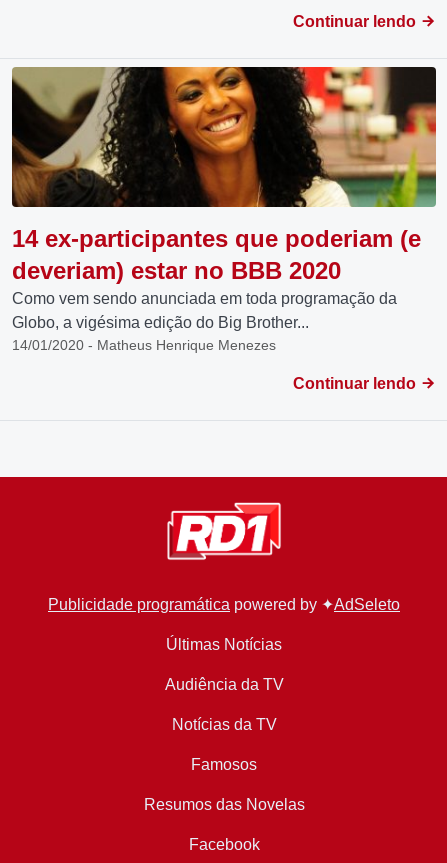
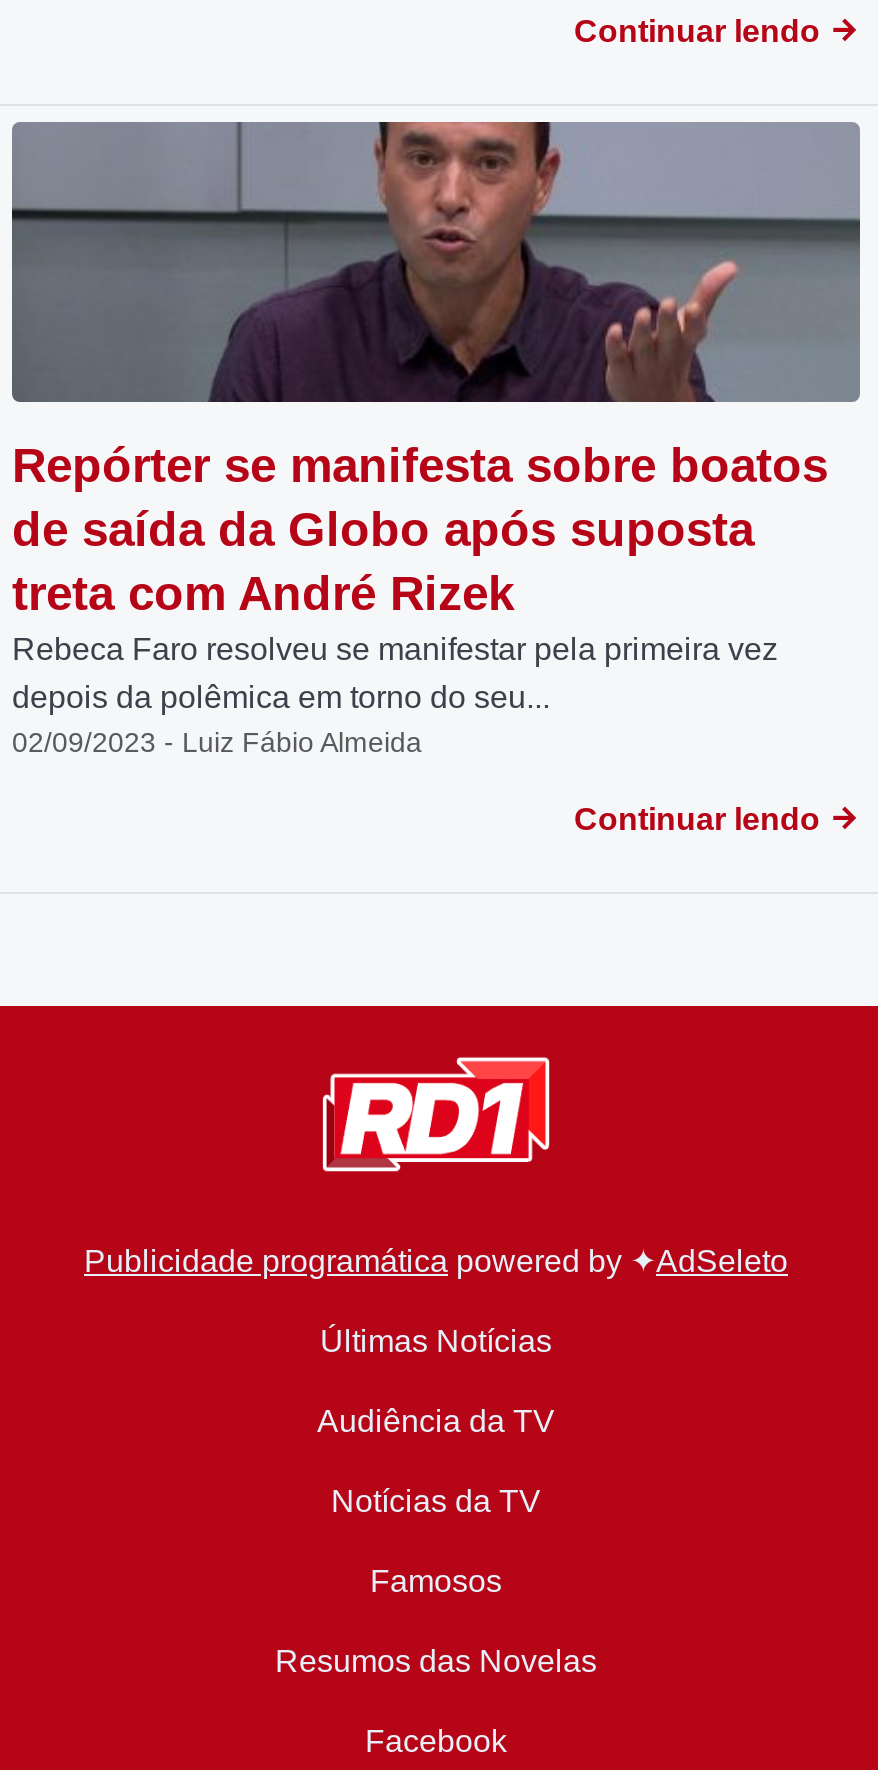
- [image]
- 14 ex-participantes que poderiam (e
- deveriam) estar no BBB 2020
- Como vem sendo anunciada em toda programação da
- Globo, a vigésima edição do Big Brother...
- 14/01/2020 - Matheus Henrique Menezes
+ [image]
+ Repórter se manifesta sobre boatos
+ de saída da Globo após suposta
+ treta com André Rizek
+ Rebeca Faro resolveu se manifestar pela primeira vez
+ depois da polêmica em torno do seu...
+ 02/09/2023 - Luiz Fábio Almeida
